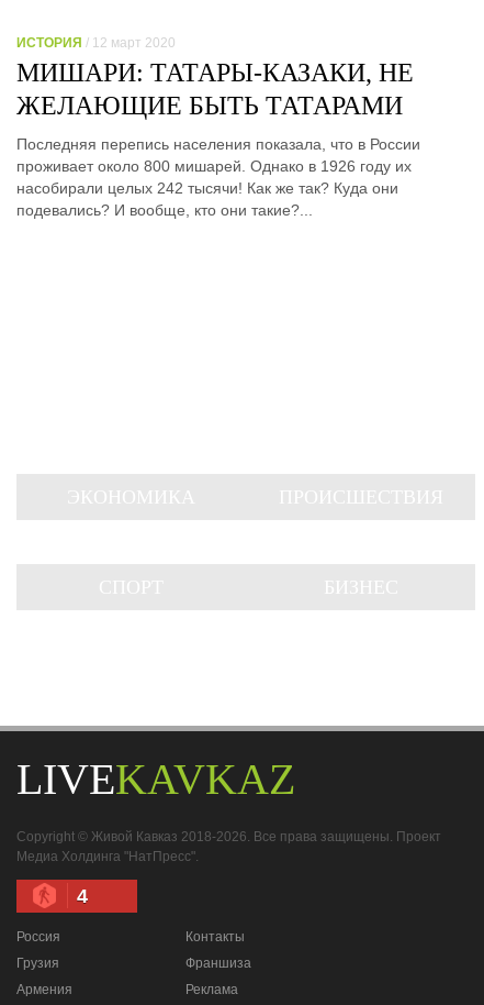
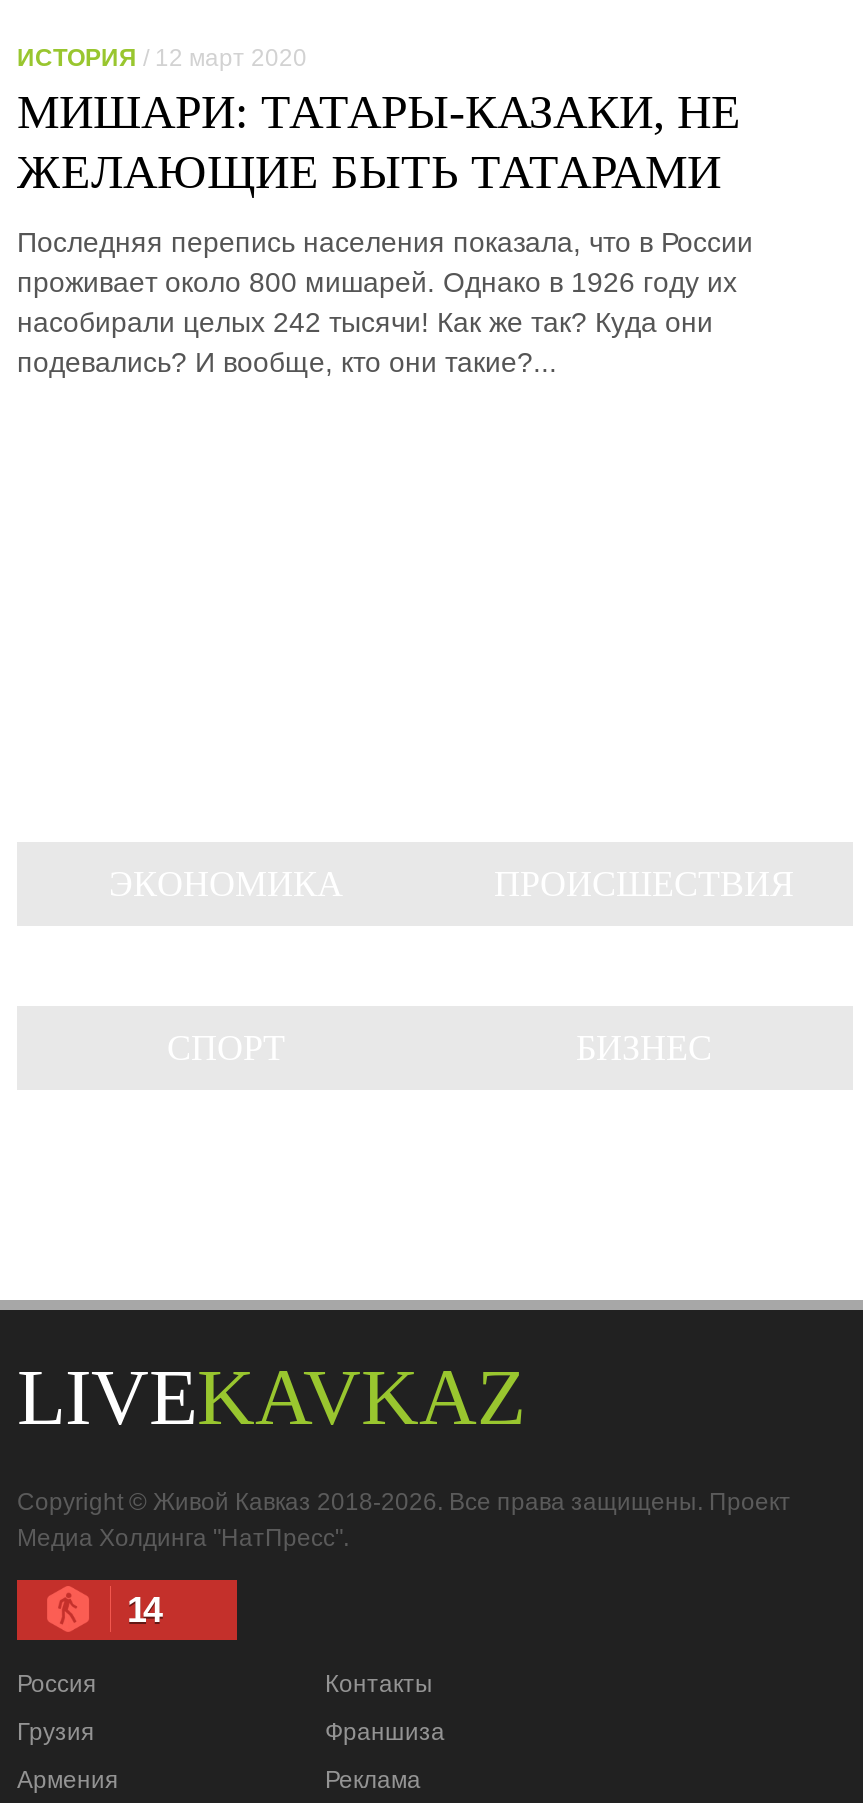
- 4
+ 14
